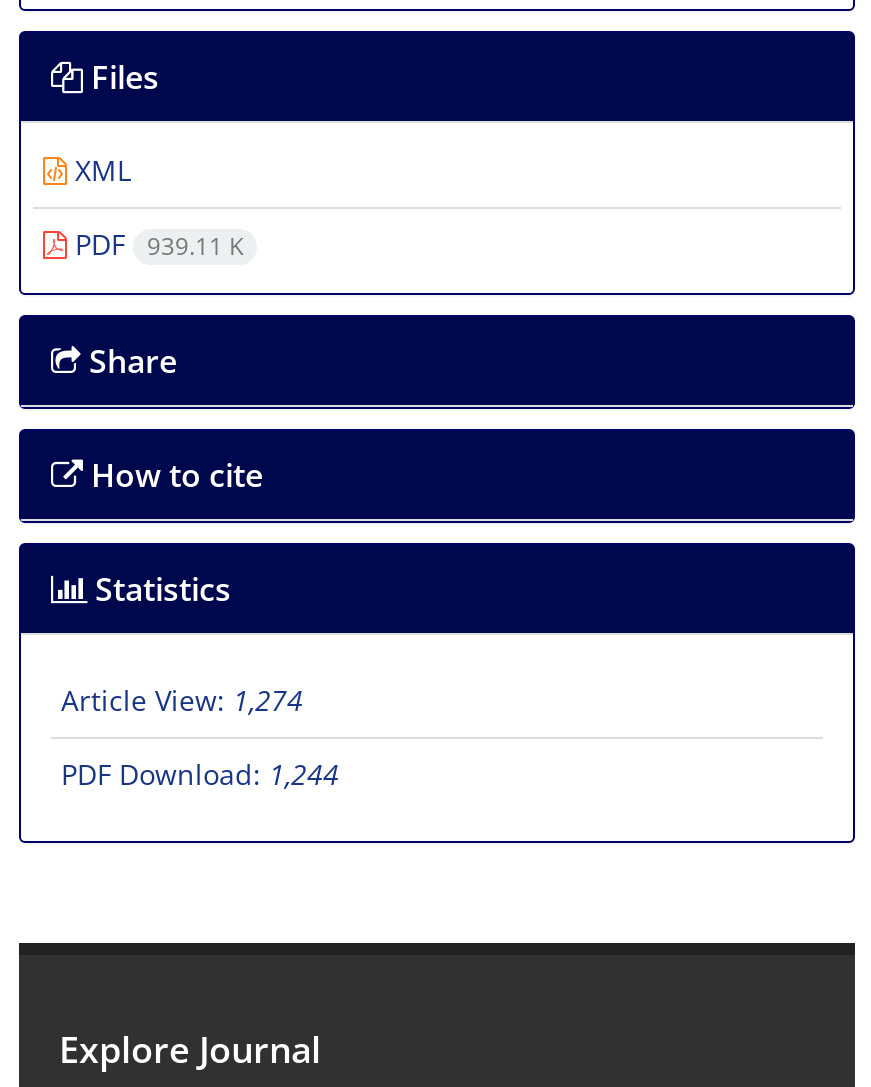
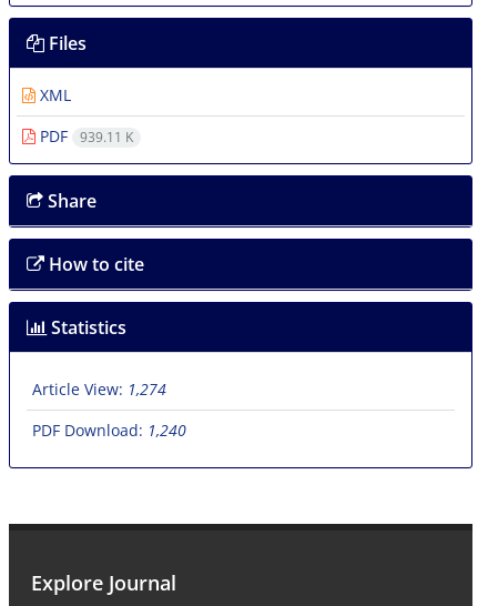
- PDF Download: 1,244
+ PDF Download: 1,240
